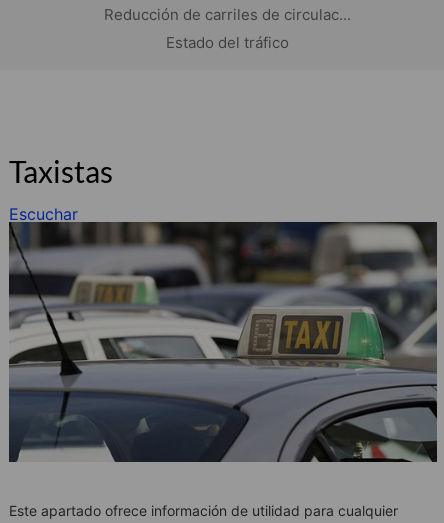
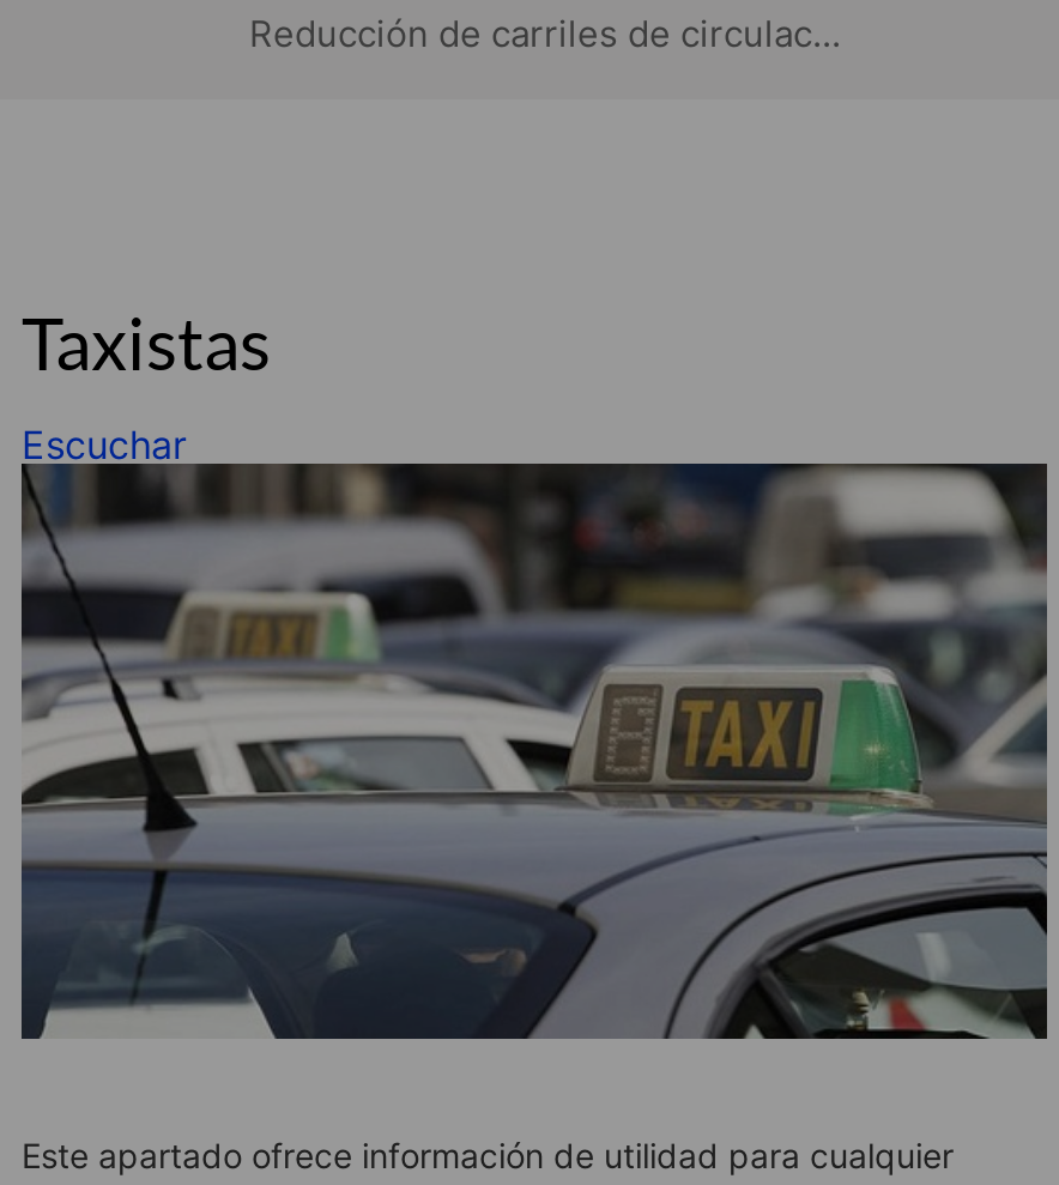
- Estado del tráfico
